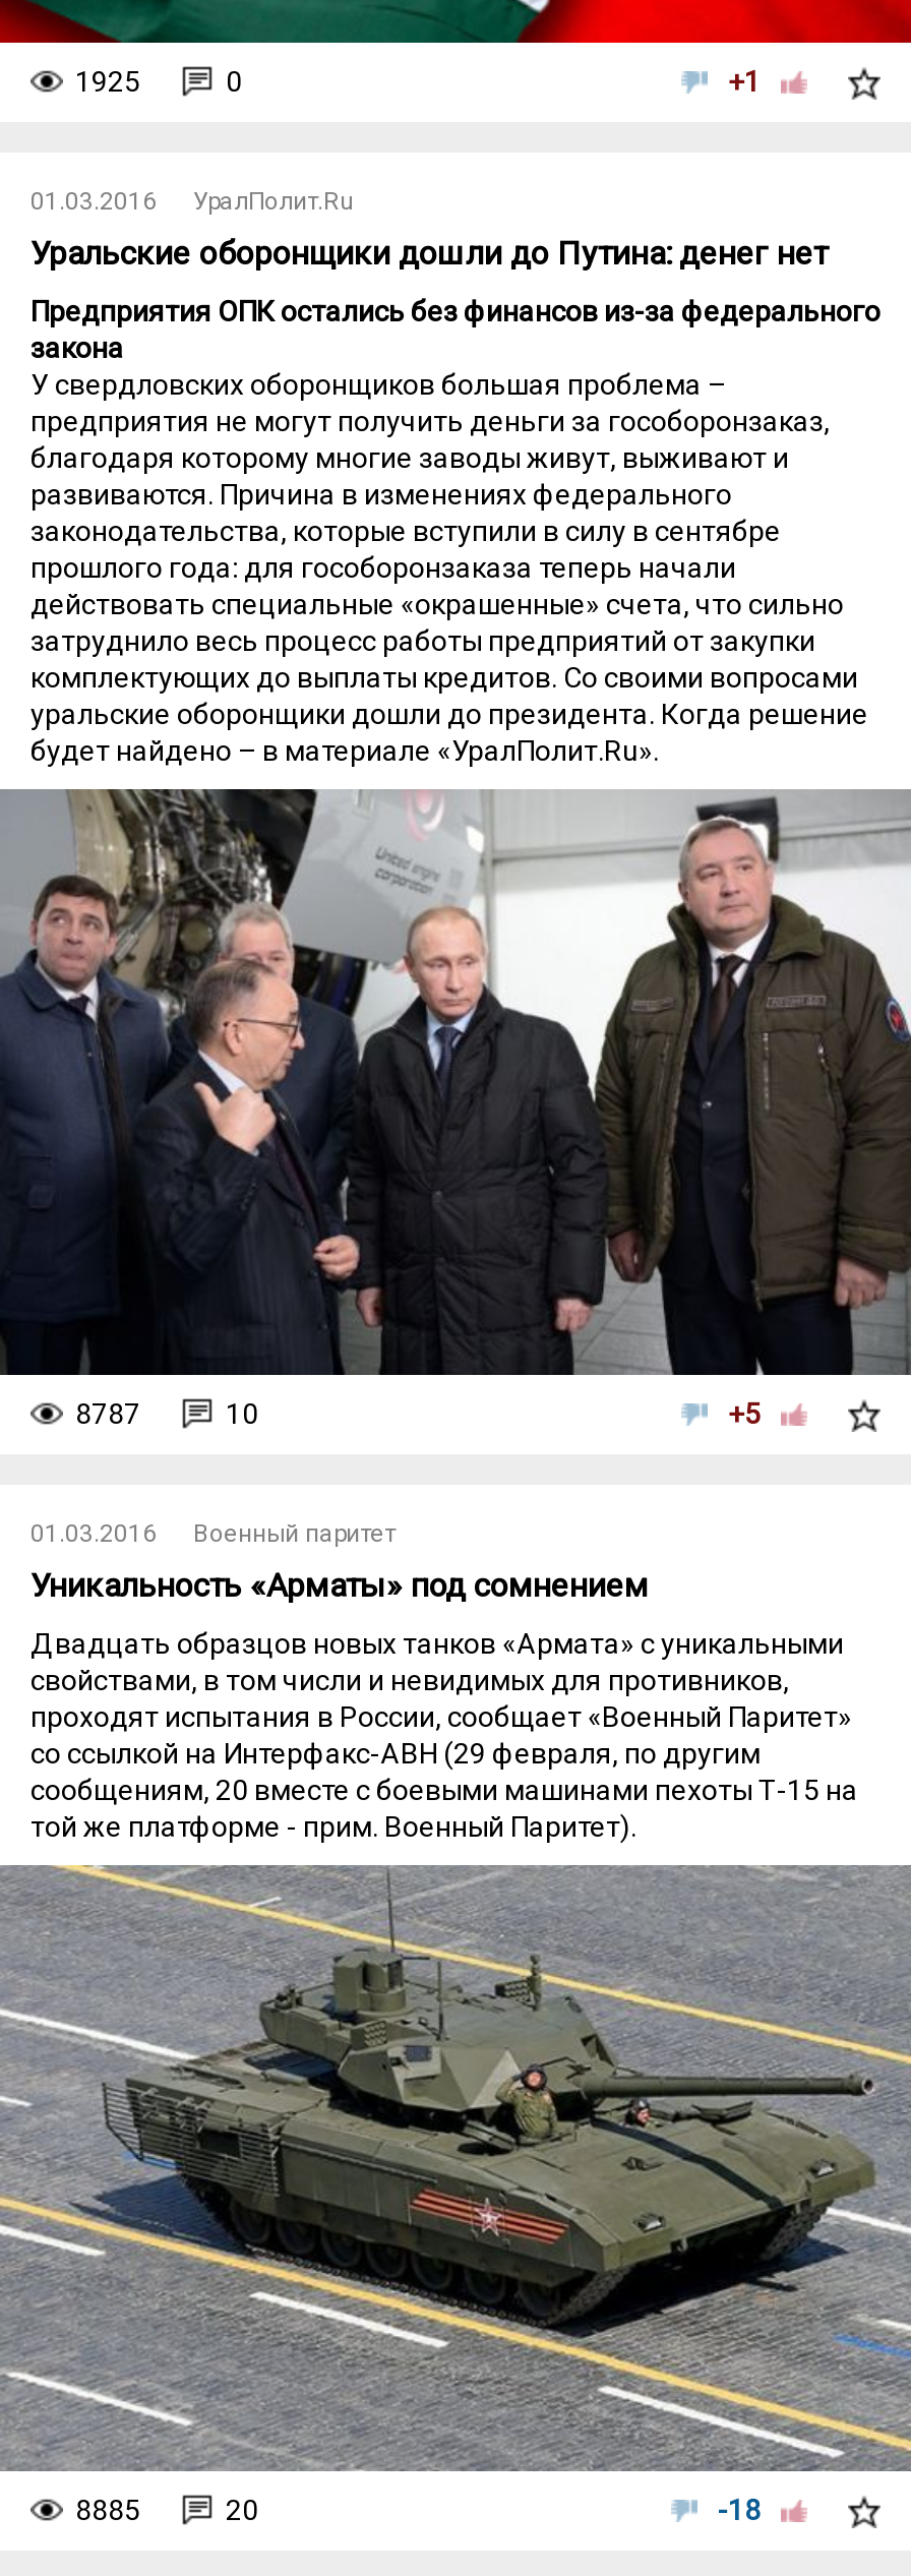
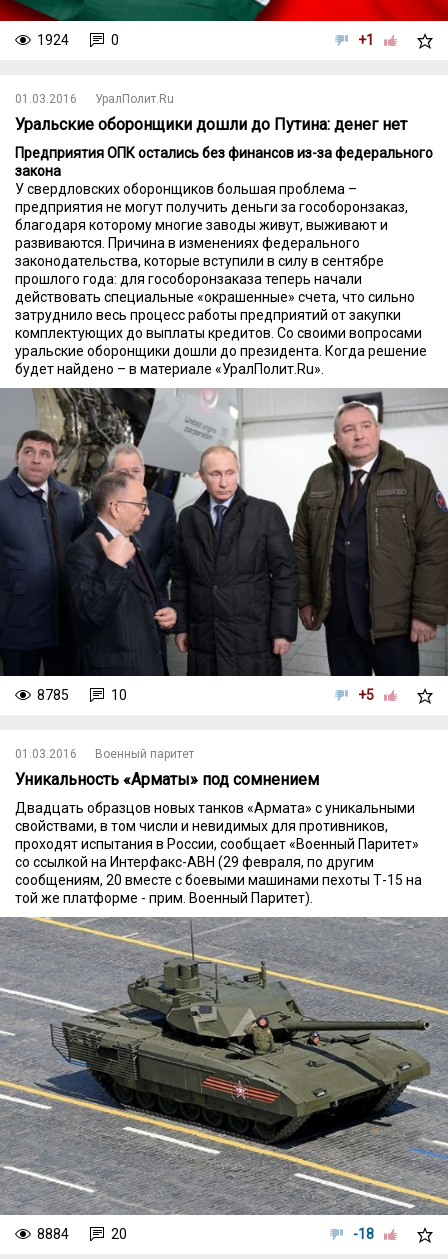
- 1925
+ 1924

- 8787
+ 8785

- 8885
+ 8884
